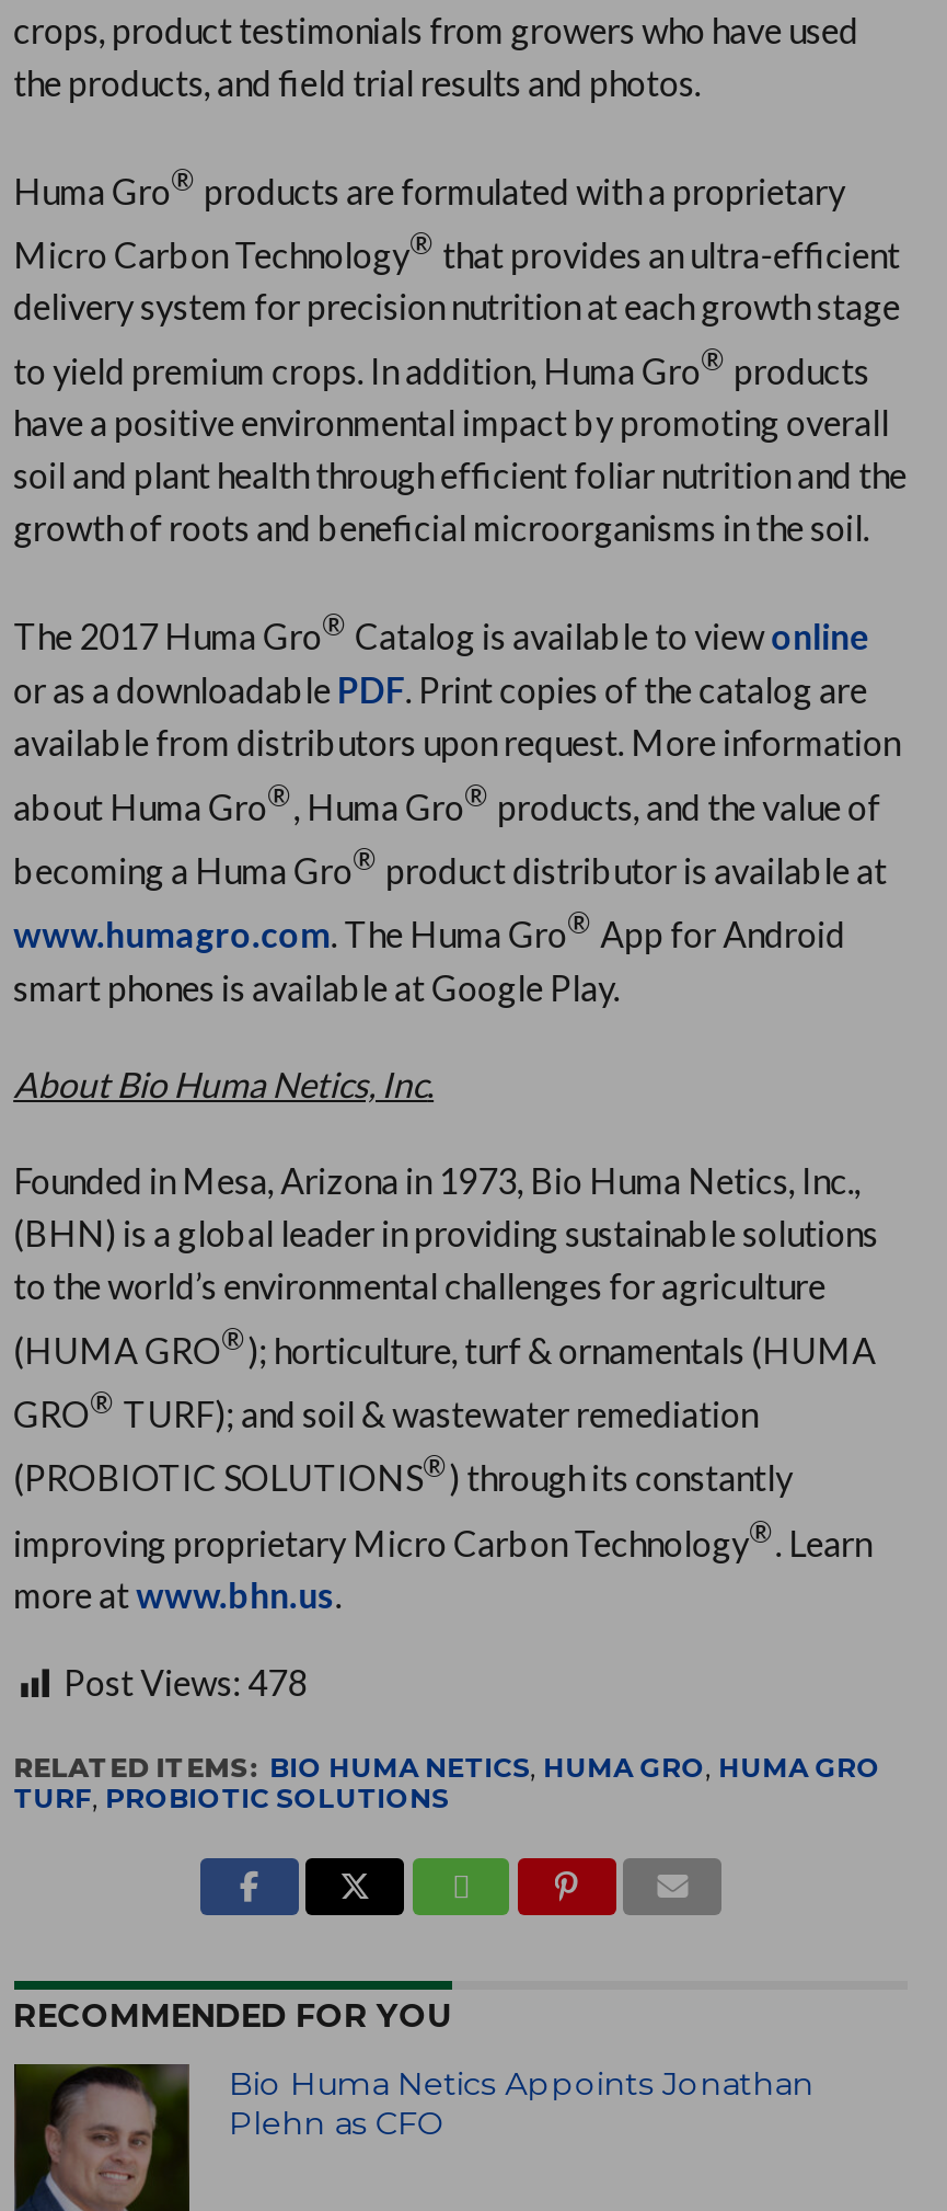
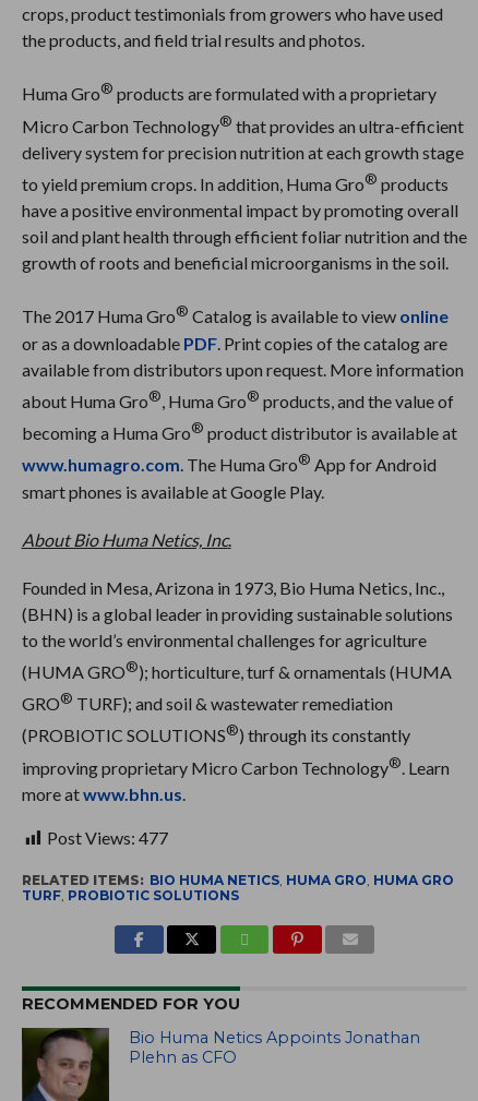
- Post Views: 478
+ Post Views: 477
